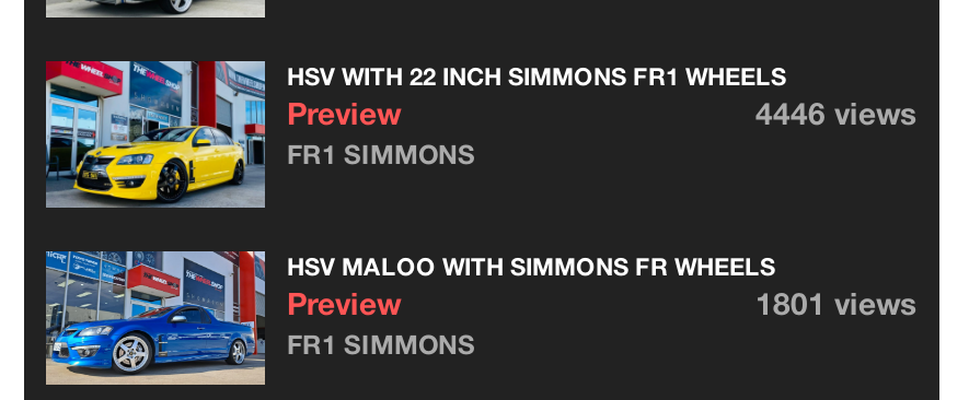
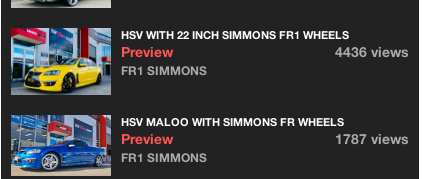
- 4446 views
+ 4436 views

- 1801 views
+ 1787 views
